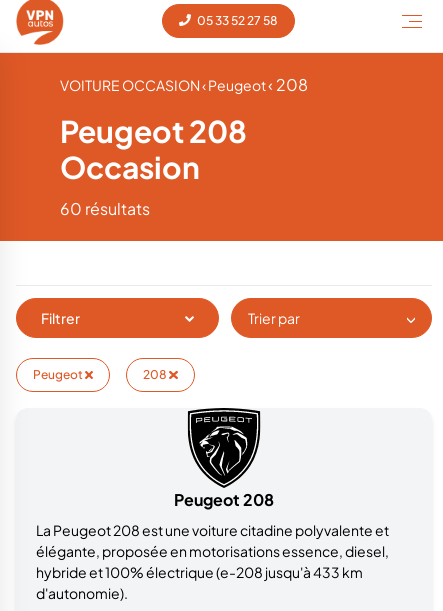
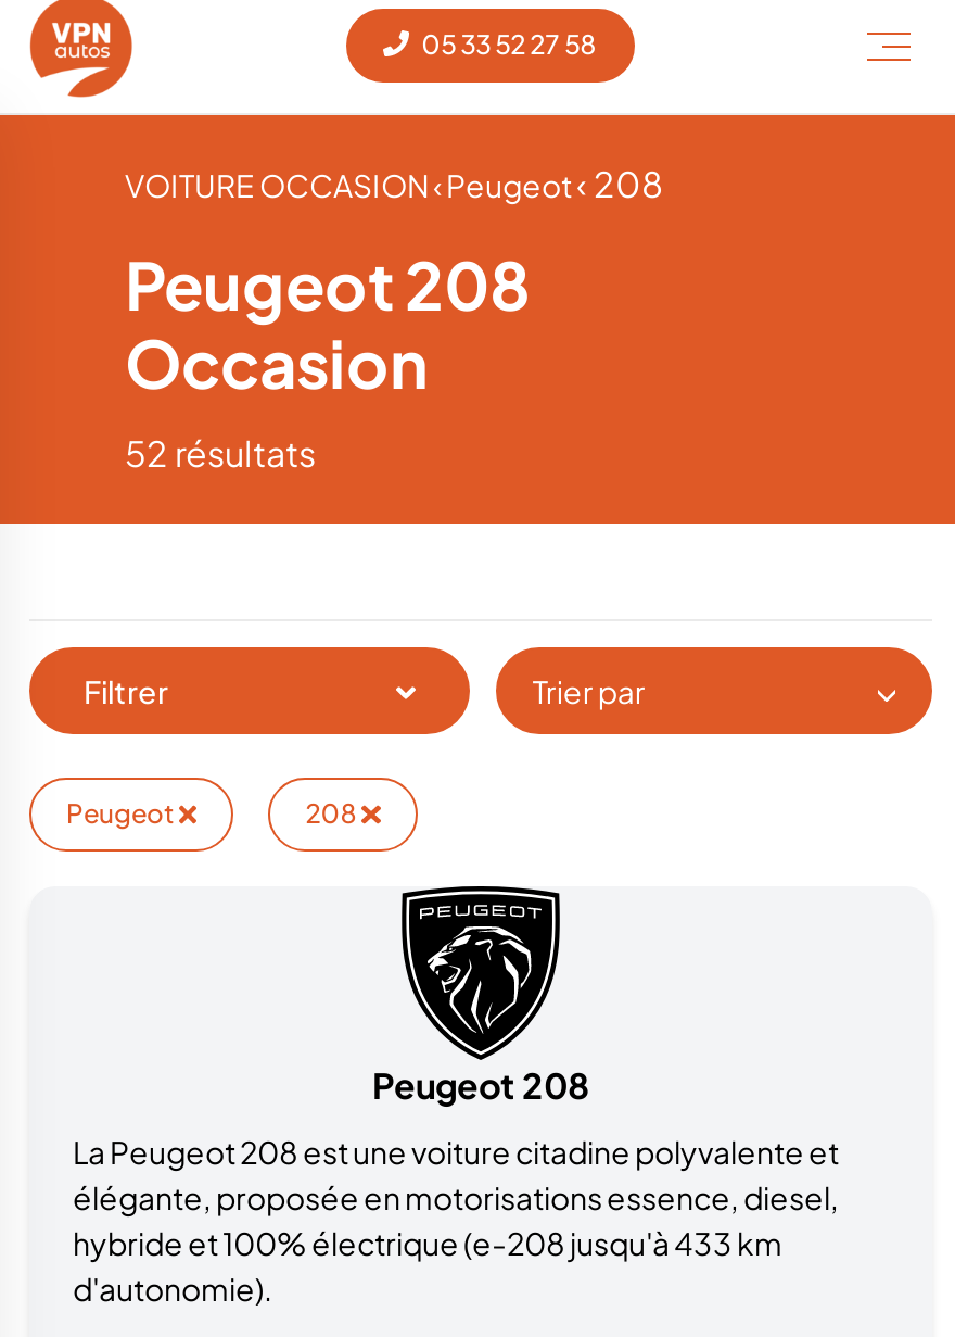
- 60 résultats
+ 52 résultats
